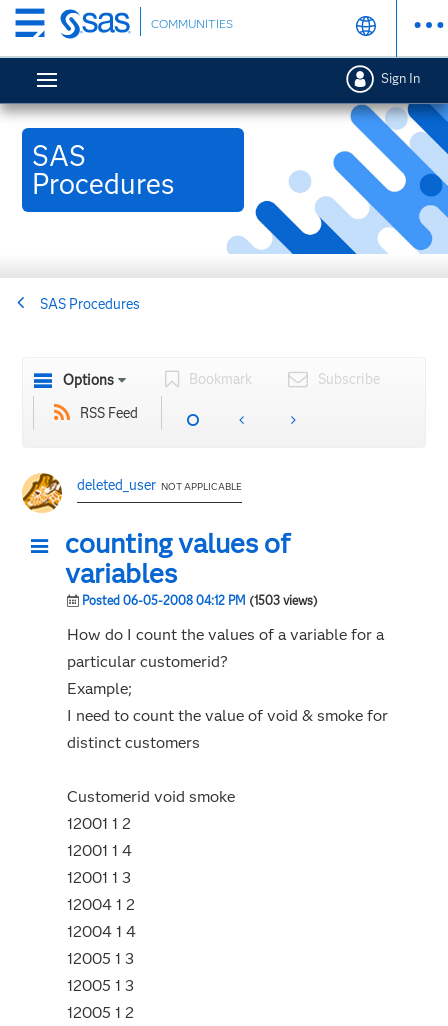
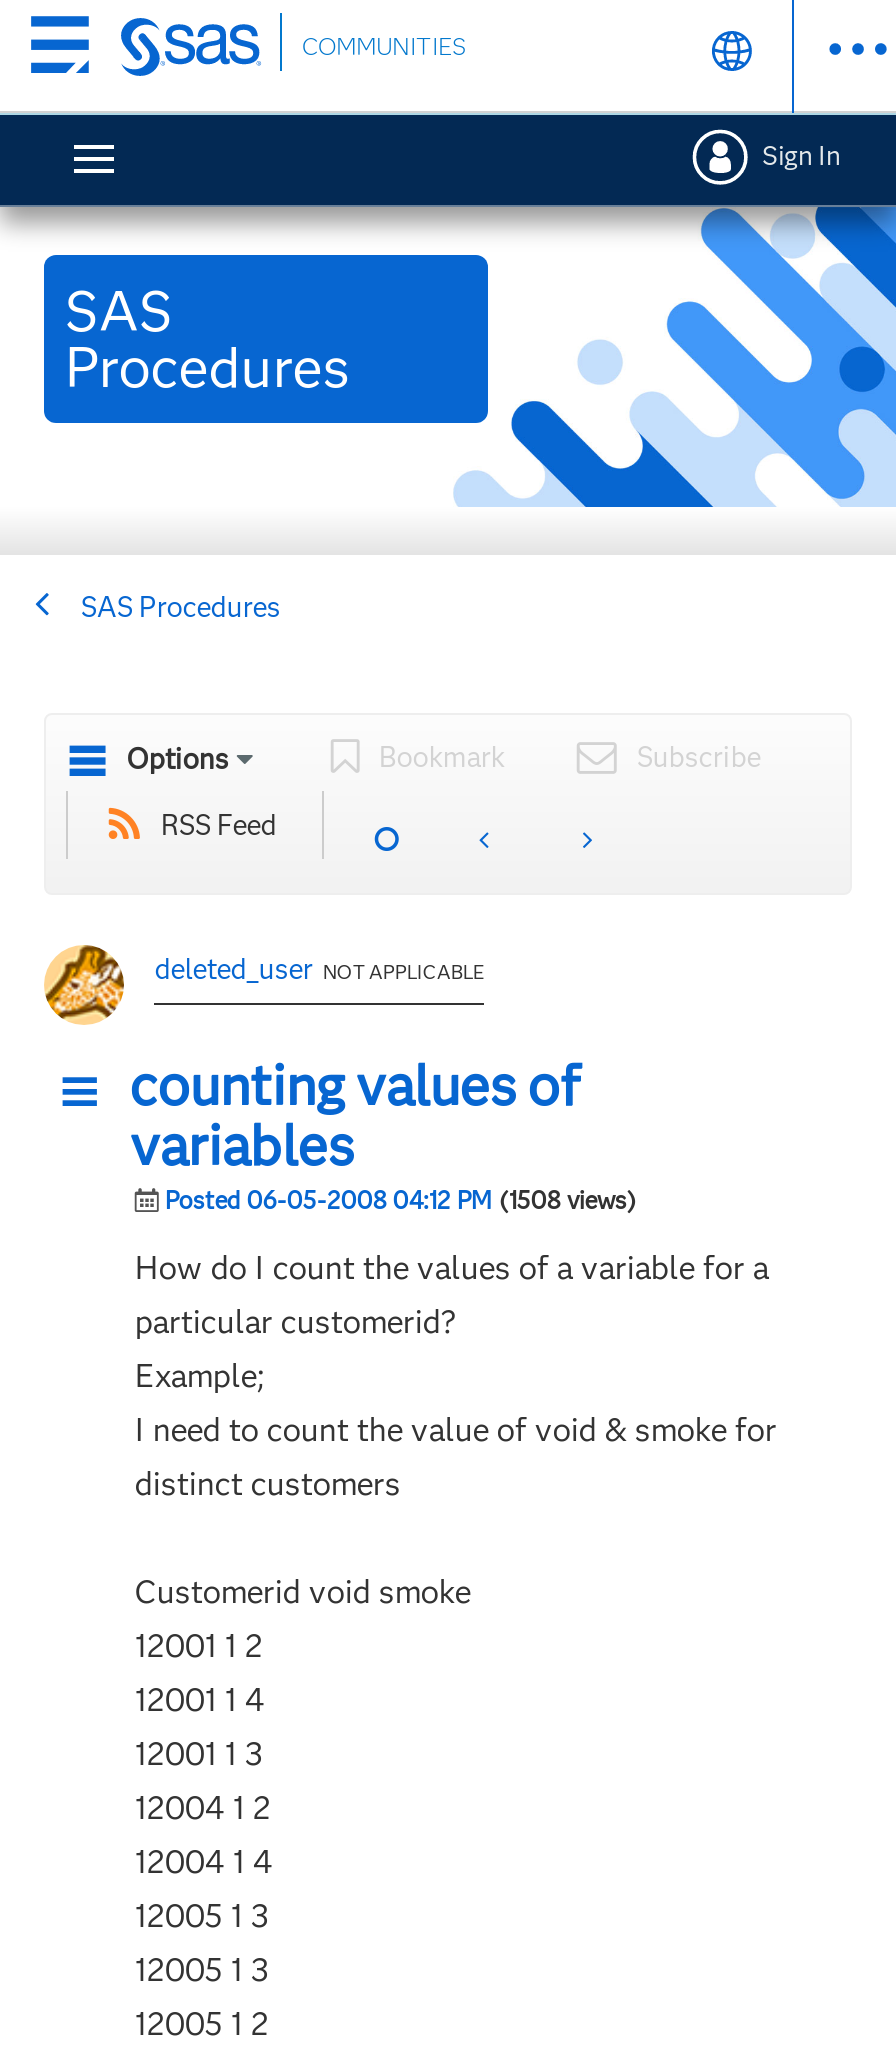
- Posted 06-05-2008 04:12 PM (1503 views)
+ Posted 06-05-2008 04:12 PM (1508 views)
